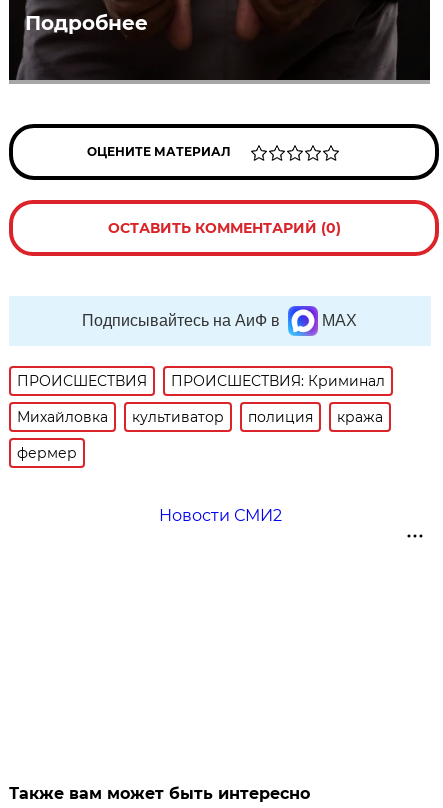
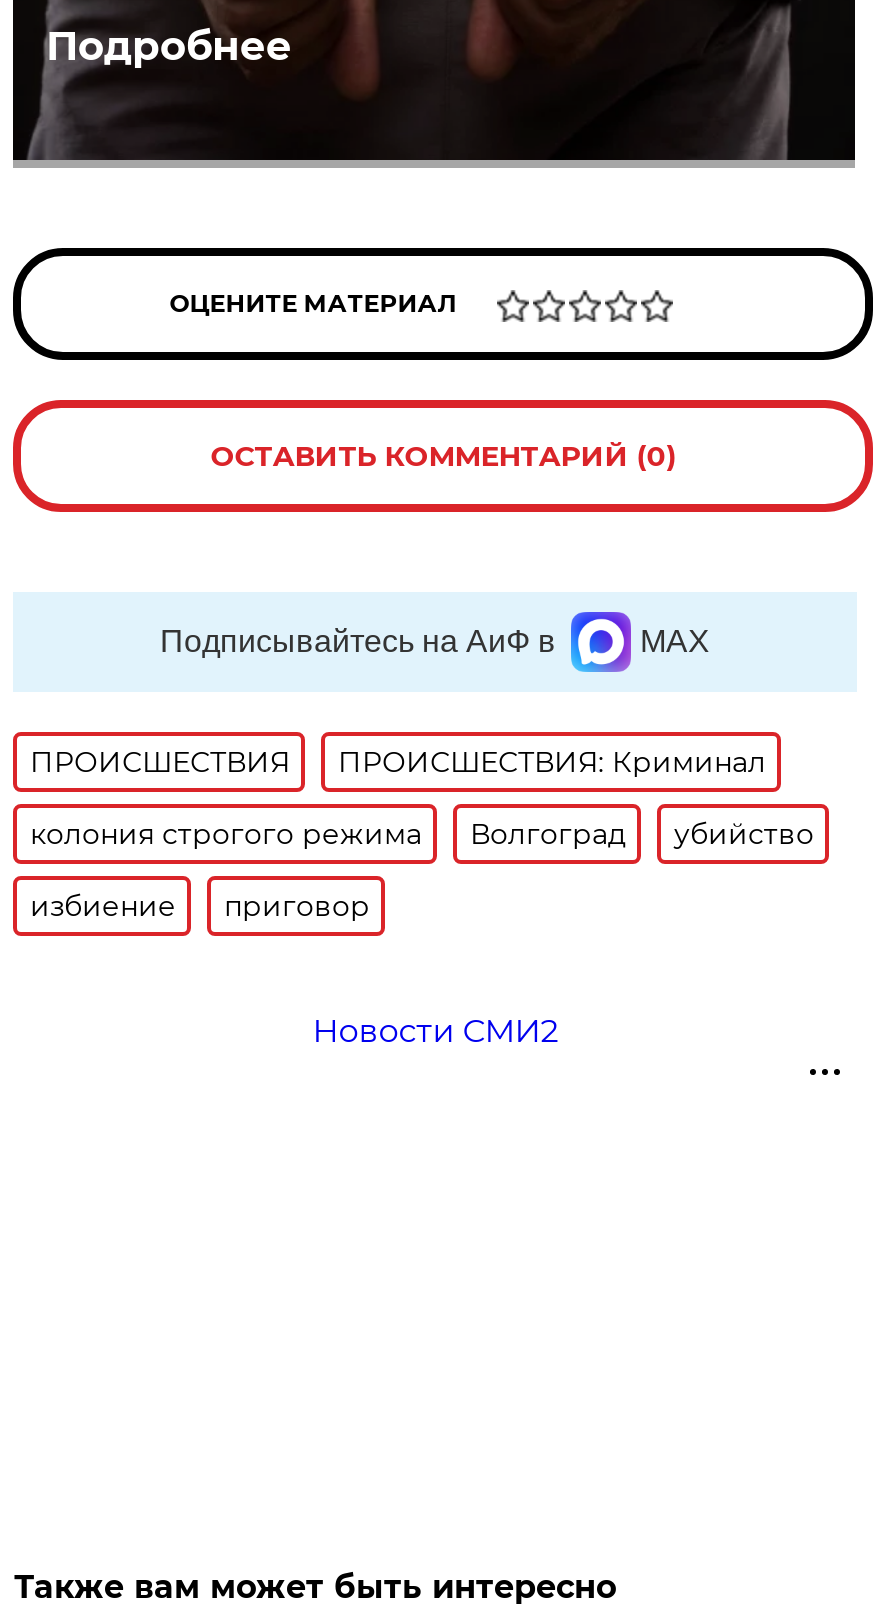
- Михайловка
- культиватор
- полиция
- кража
+ колония строгого режима
+ Волгоград
+ убийство

- фермер
+ избиение
+ приговор
